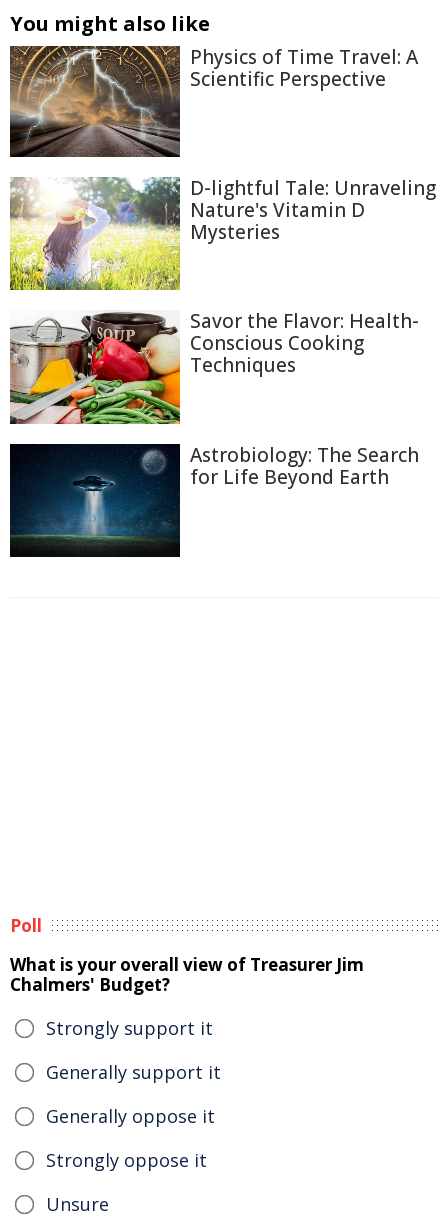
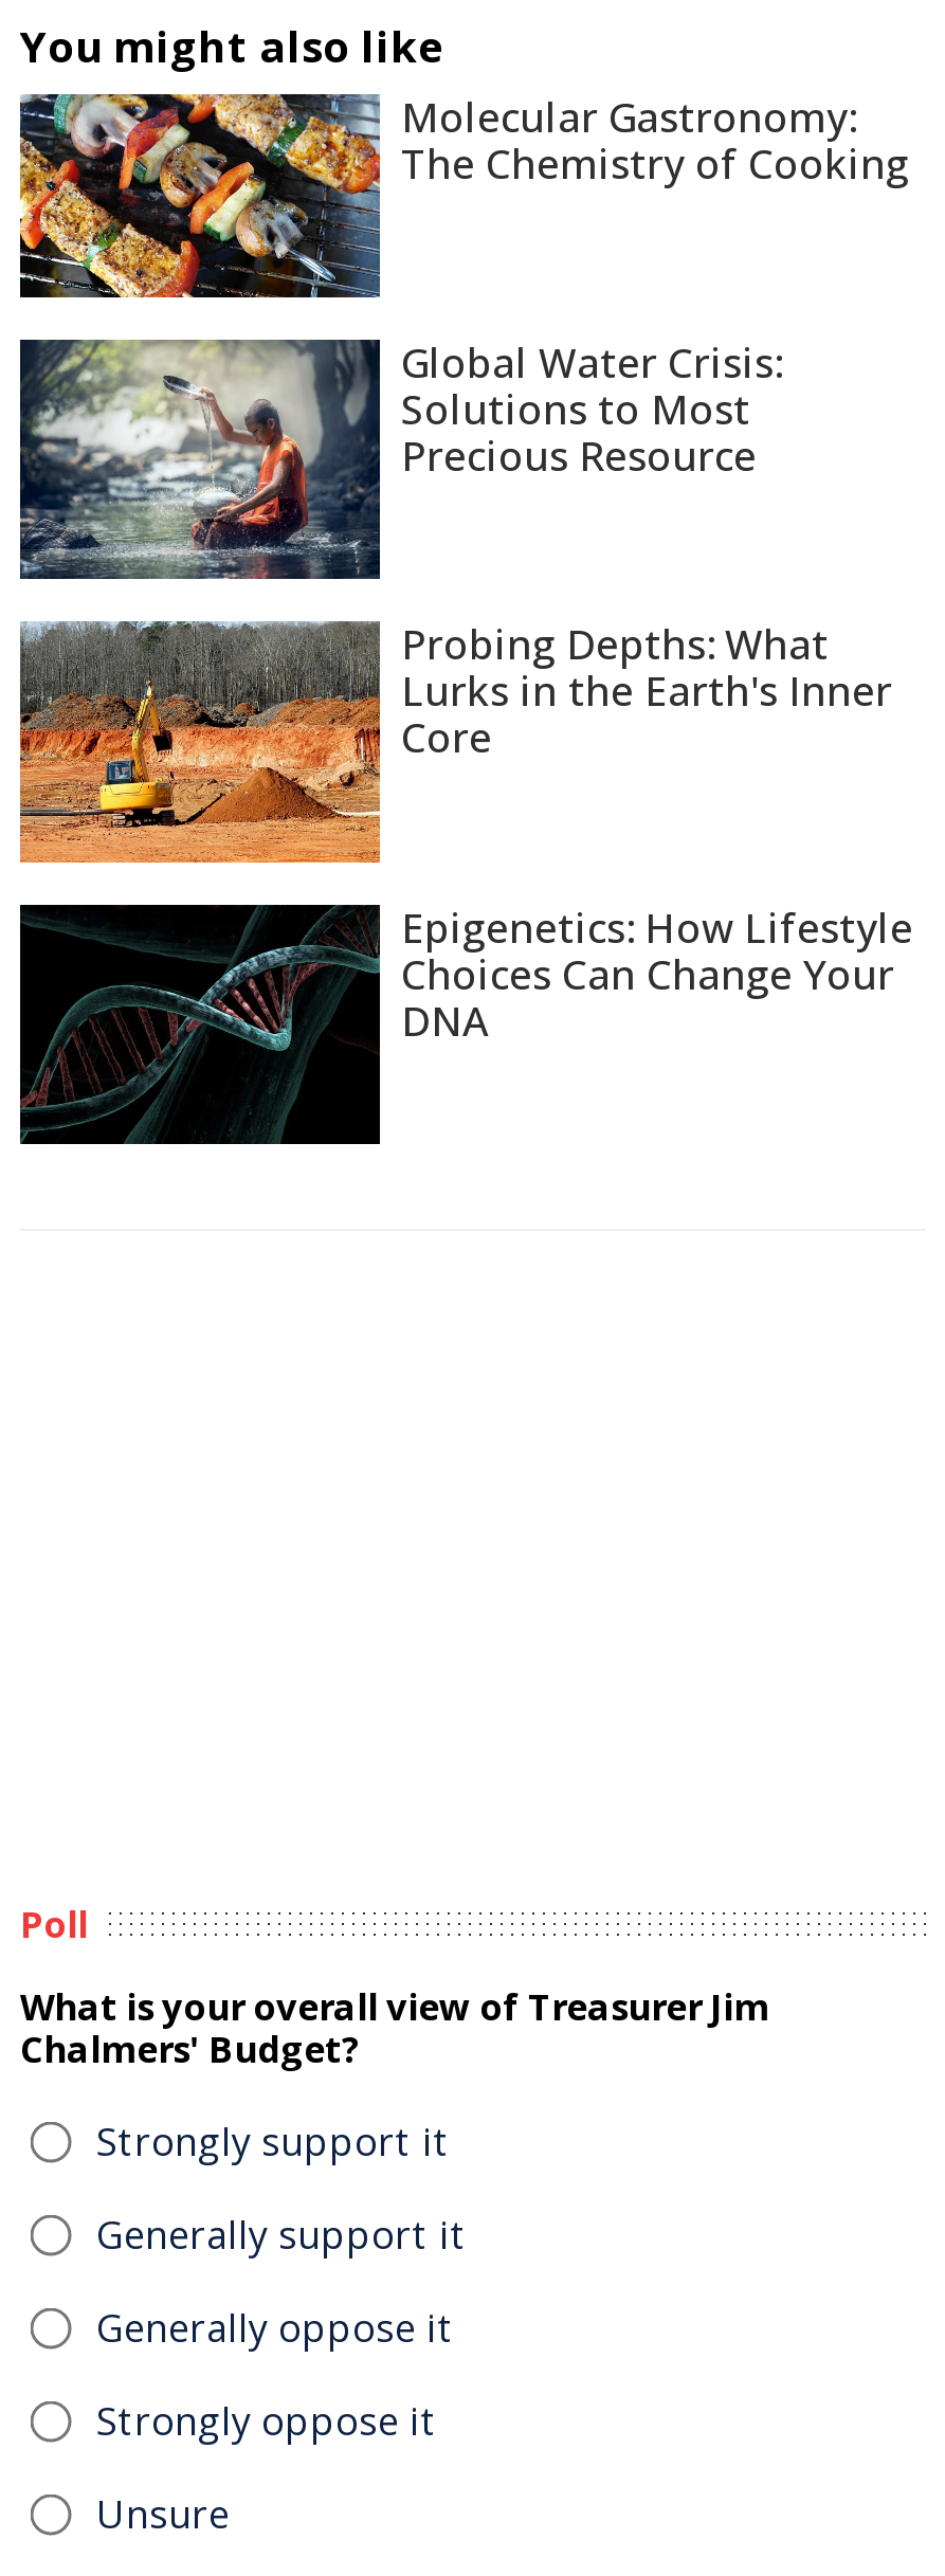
- [image]
- Physics of Time Travel: A
- Scientific Perspective
+ [image]
+ Molecular Gastronomy:
+ The Chemistry of Cooking

- [image]
- D-lightful Tale: Unraveling
- Nature's Vitamin D
- Mysteries
+ [image]
+ Global Water Crisis:
+ Solutions to Most
+ Precious Resource

- [image]
- Savor the Flavor: Health-
- Conscious Cooking
- Techniques
+ [image]
+ Probing Depths: What
+ Lurks in the Earth's Inner
+ Core

- [image]
- Astrobiology: The Search
- for Life Beyond Earth
+ [image]
+ Epigenetics: How Lifestyle
+ Choices Can Change Your
+ DNA
